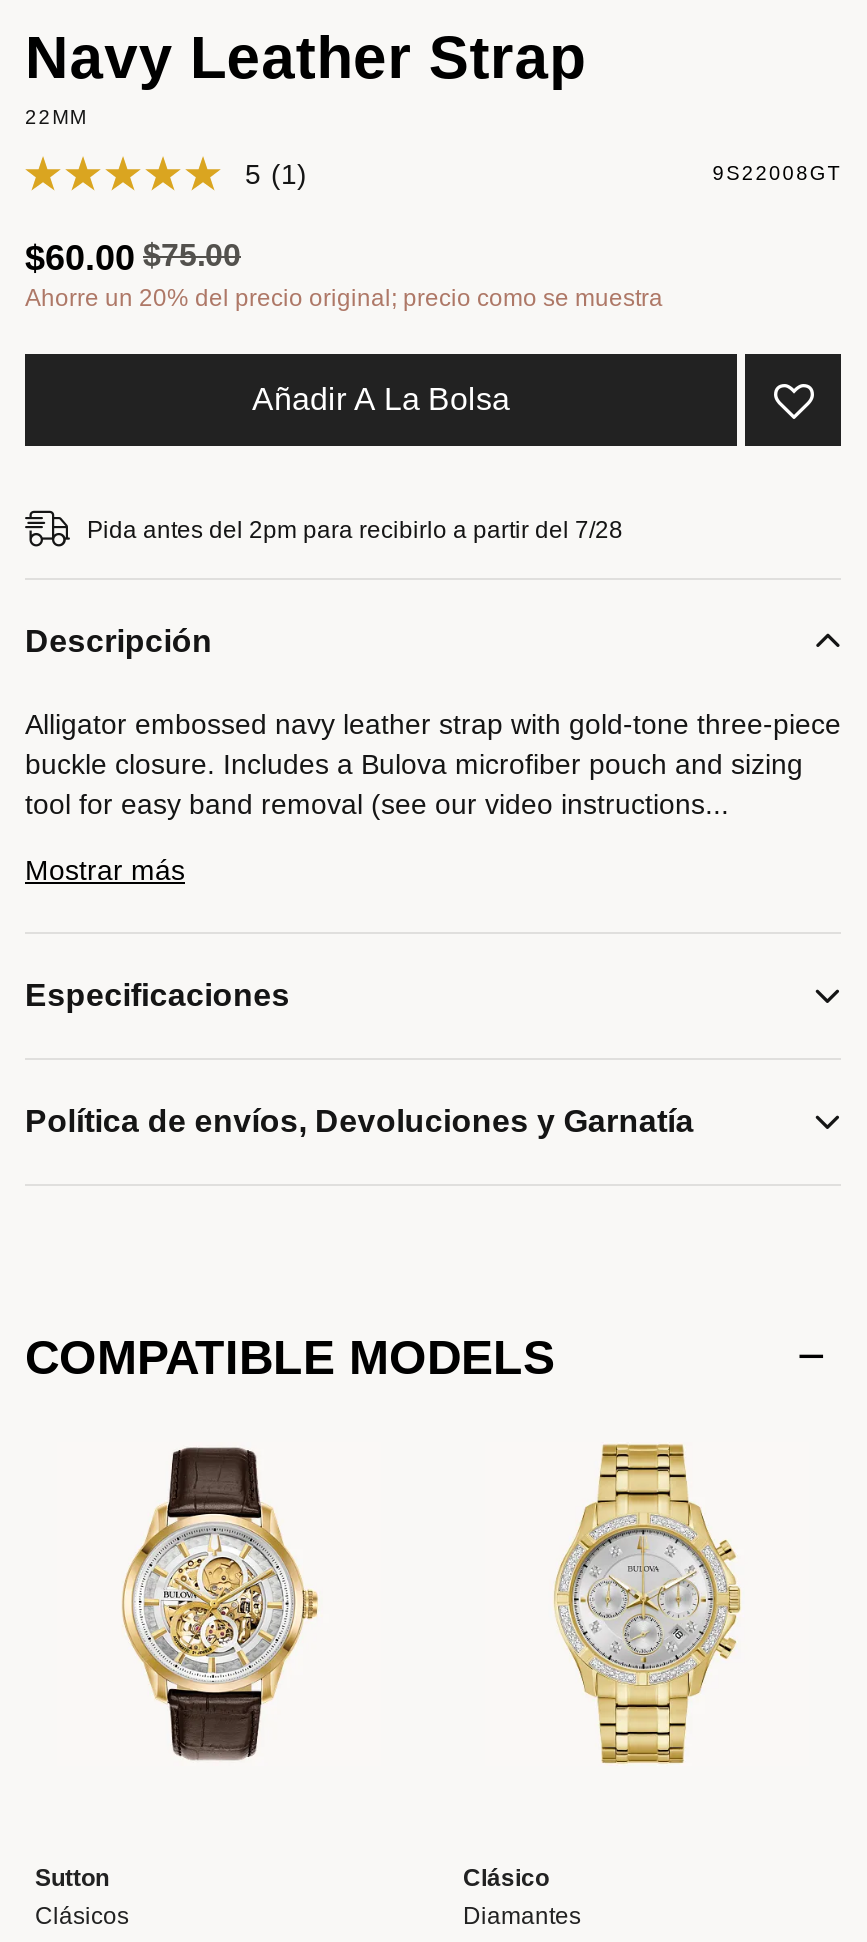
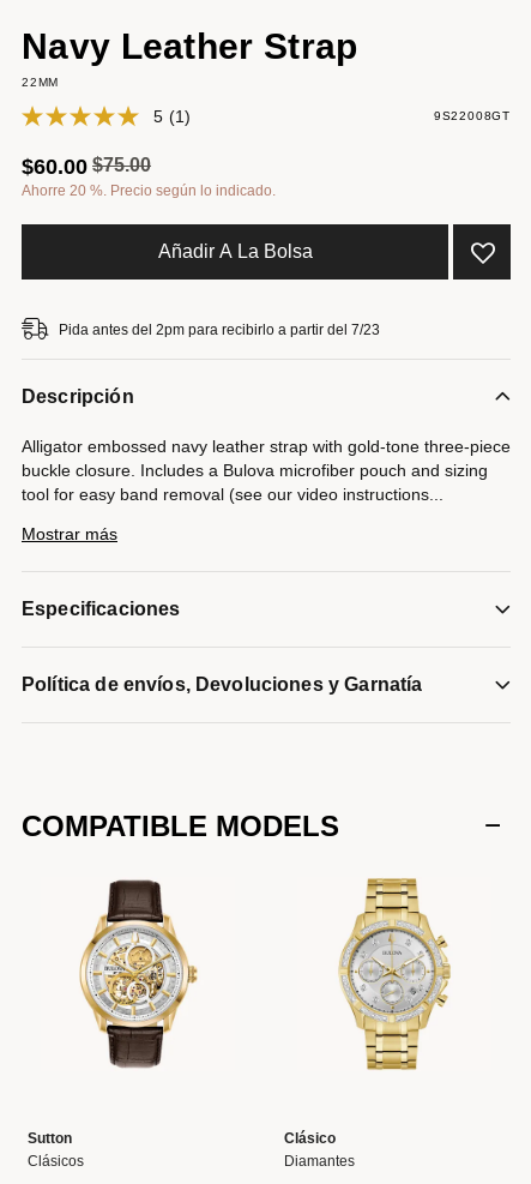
- Ahorre un 20% del precio original; precio como se muestra
+ Ahorre 20 %. Precio según lo indicado.

- Pida antes del 2pm para recibirlo a partir del 7/28
+ Pida antes del 2pm para recibirlo a partir del 7/23
